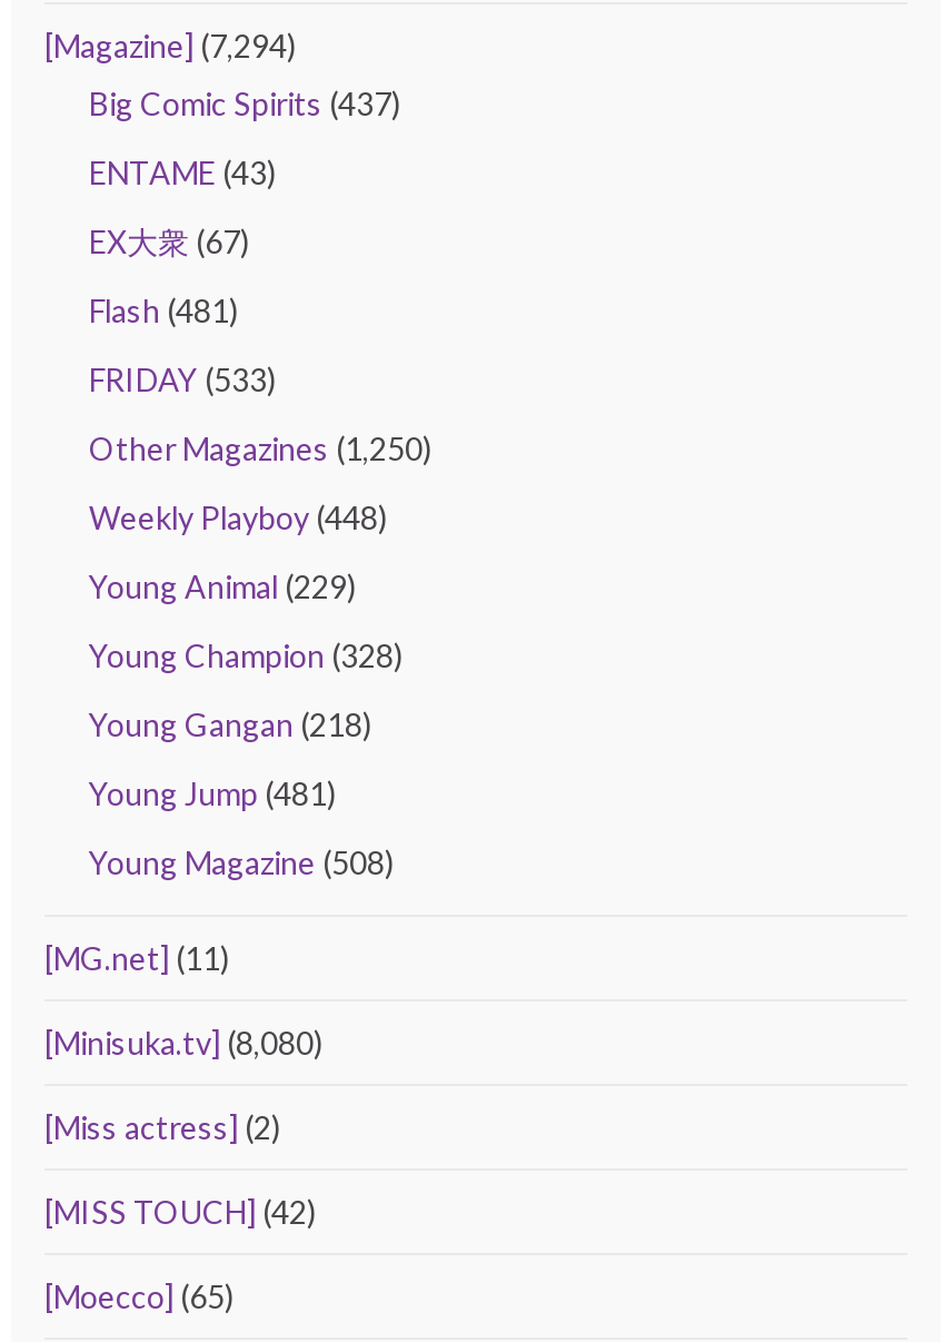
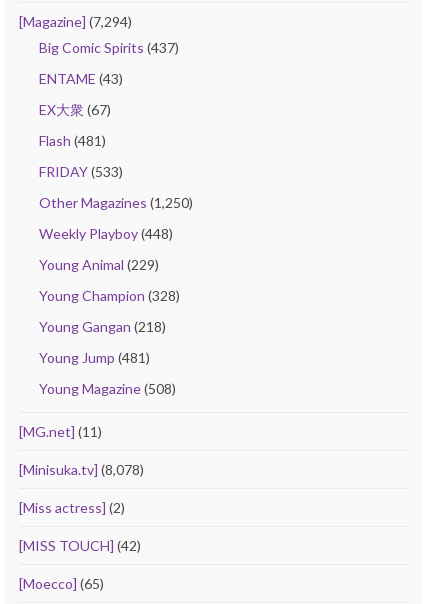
- [Minisuka.tv] (8,080)
+ [Minisuka.tv] (8,078)
